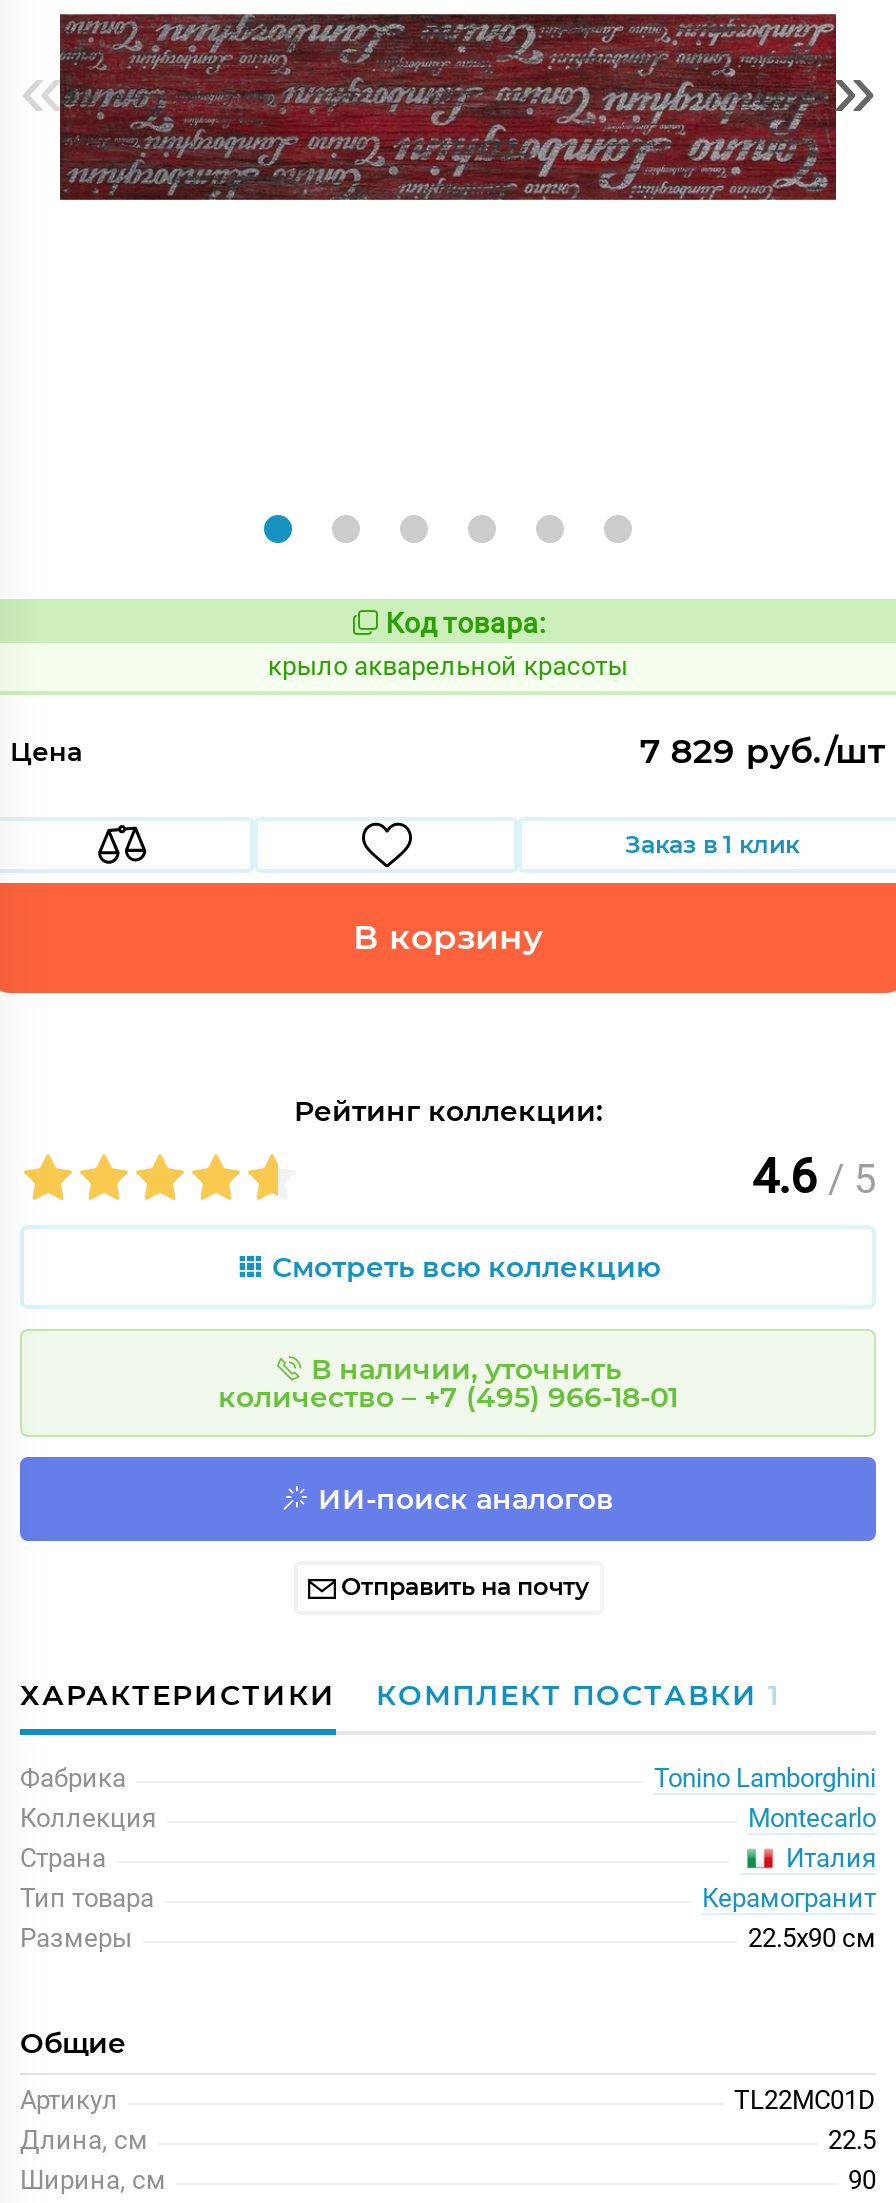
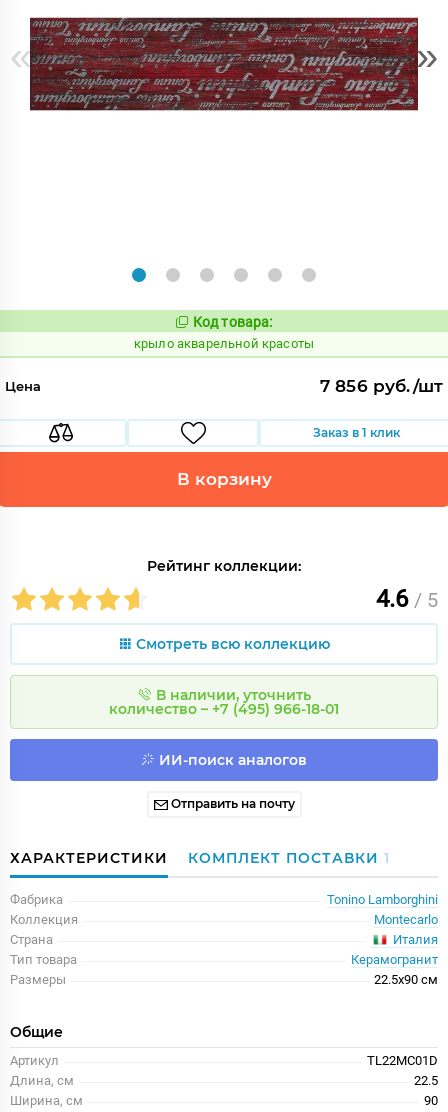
- 7 829 руб./шт
+ 7 856 руб./шт
